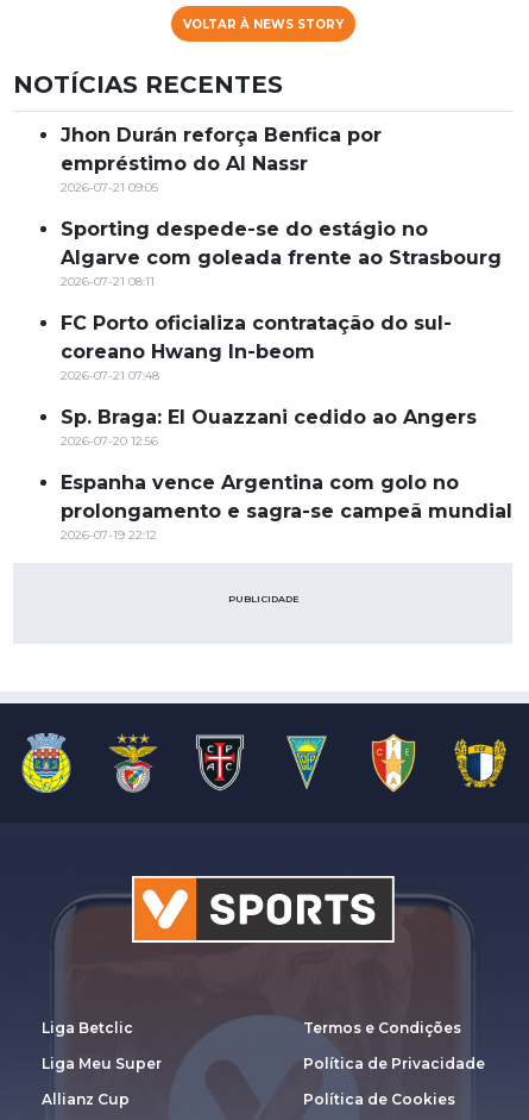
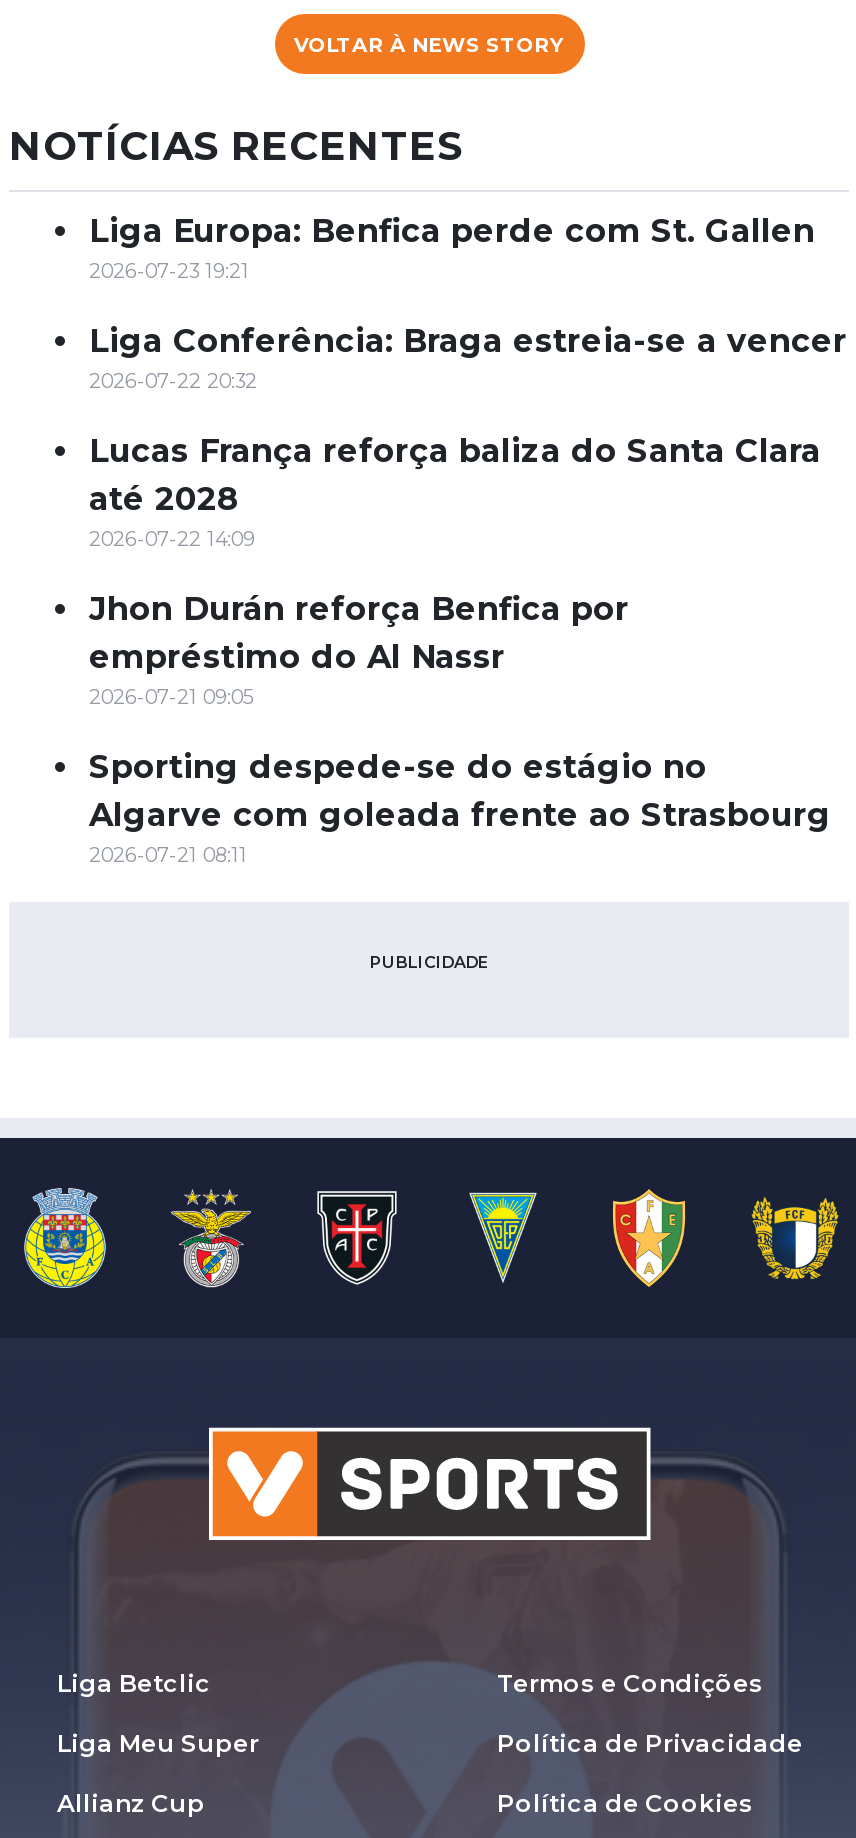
+ Liga Europa: Benfica perde com St. Gallen
+ 2026-07-23 19:21
+ Liga Conferência: Braga estreia-se a vencer
+ 2026-07-22 20:32
+ Lucas França reforça baliza do Santa Clara
+ até 2028
+ 2026-07-22 14:09

moved down: Jhon Durán reforça Benfica por | empréstimo do Al Nassr | 2026-07-21 09:05 | Sporting despede-se do estágio no | Algarve com goleada frente ao Strasbourg | 2026-07-21 08:11

- FC Porto oficializa contratação do sul-
- coreano Hwang In-beom
- 2026-07-21 07:48
- Sp. Braga: El Ouazzani cedido ao Angers
- 2026-07-20 12:56
- Espanha vence Argentina com golo no
- prolongamento e sagra-se campeã mundial
- 2026-07-19 22:12
